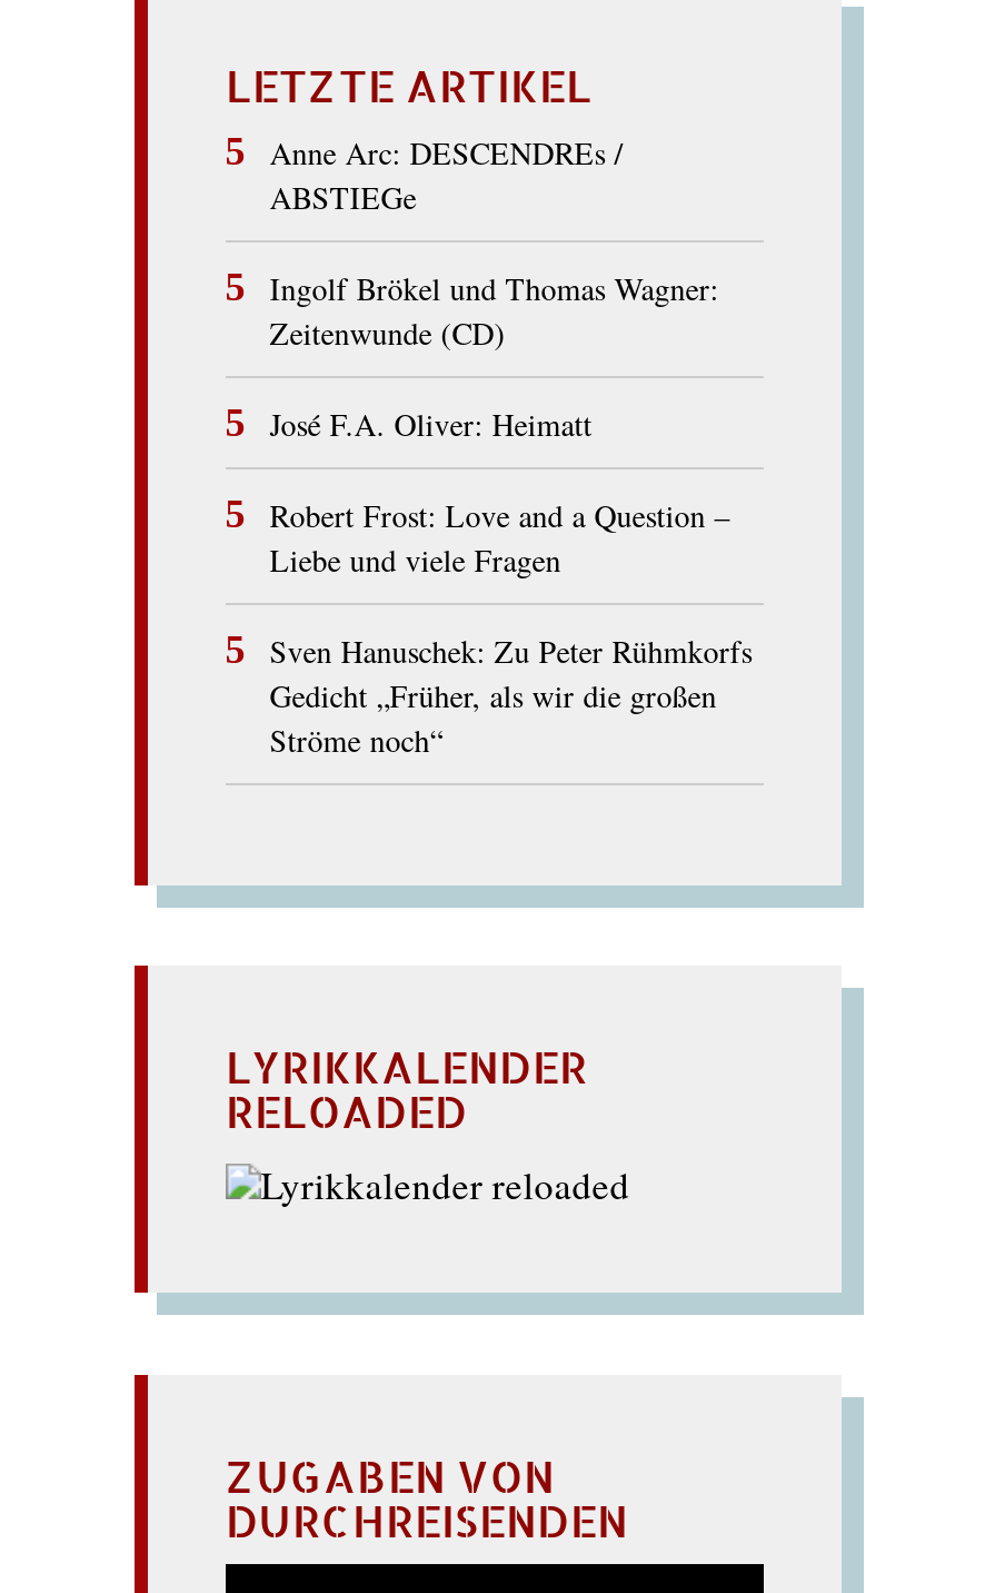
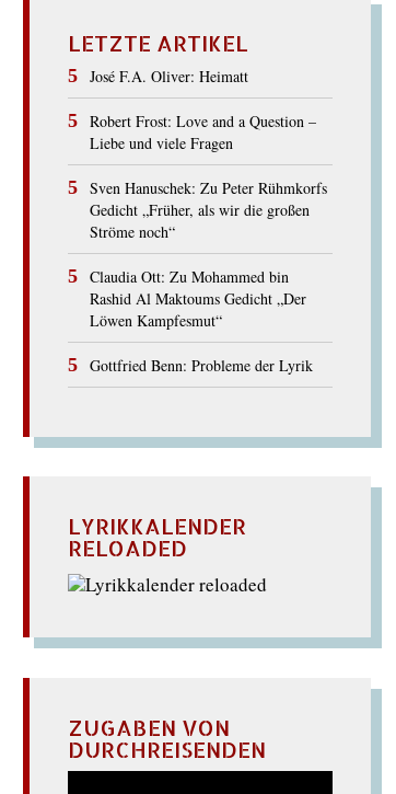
- Anne Arc: DESCENDREs /
- ABSTIEGe
- Ingolf Brökel und Thomas Wagner:
- Zeitenwunde (CD)

moved up: José F.A. Oliver: Heimatt | Robert Frost: Love and a Question – | Liebe und viele Fragen | Sven Hanuschek: Zu Peter Rühmkorfs | Gedicht „Früher, als wir die großen | Ströme noch“

+ Claudia Ott: Zu Mohammed bin
+ Rashid Al Maktoums Gedicht „Der
+ Löwen Kampfesmut“
+ Gottfried Benn: Probleme der Lyrik
